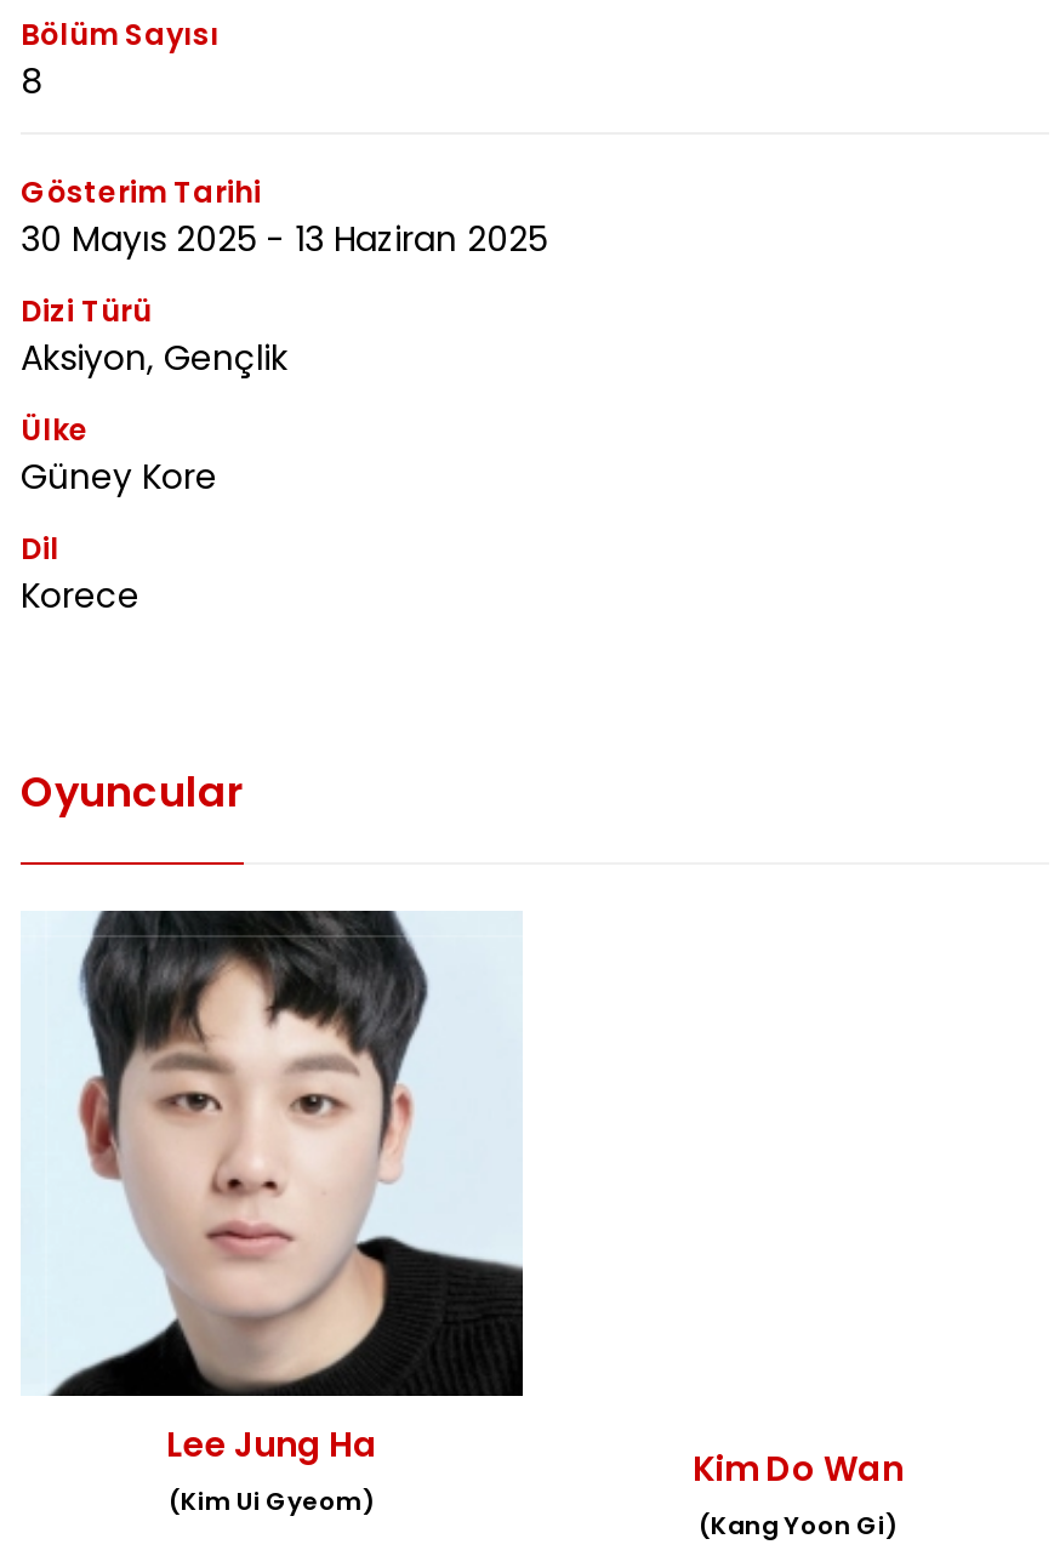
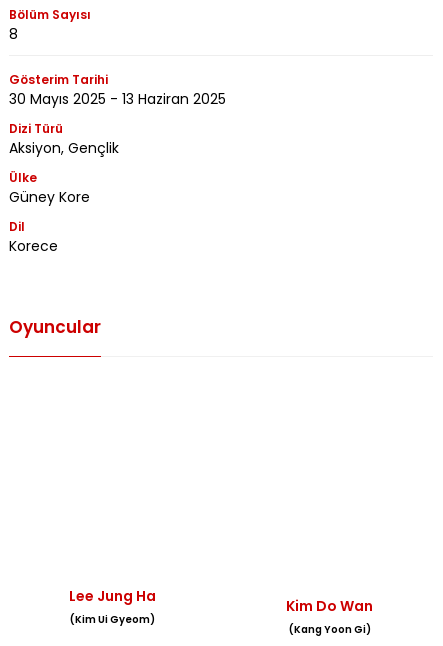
- [image]
